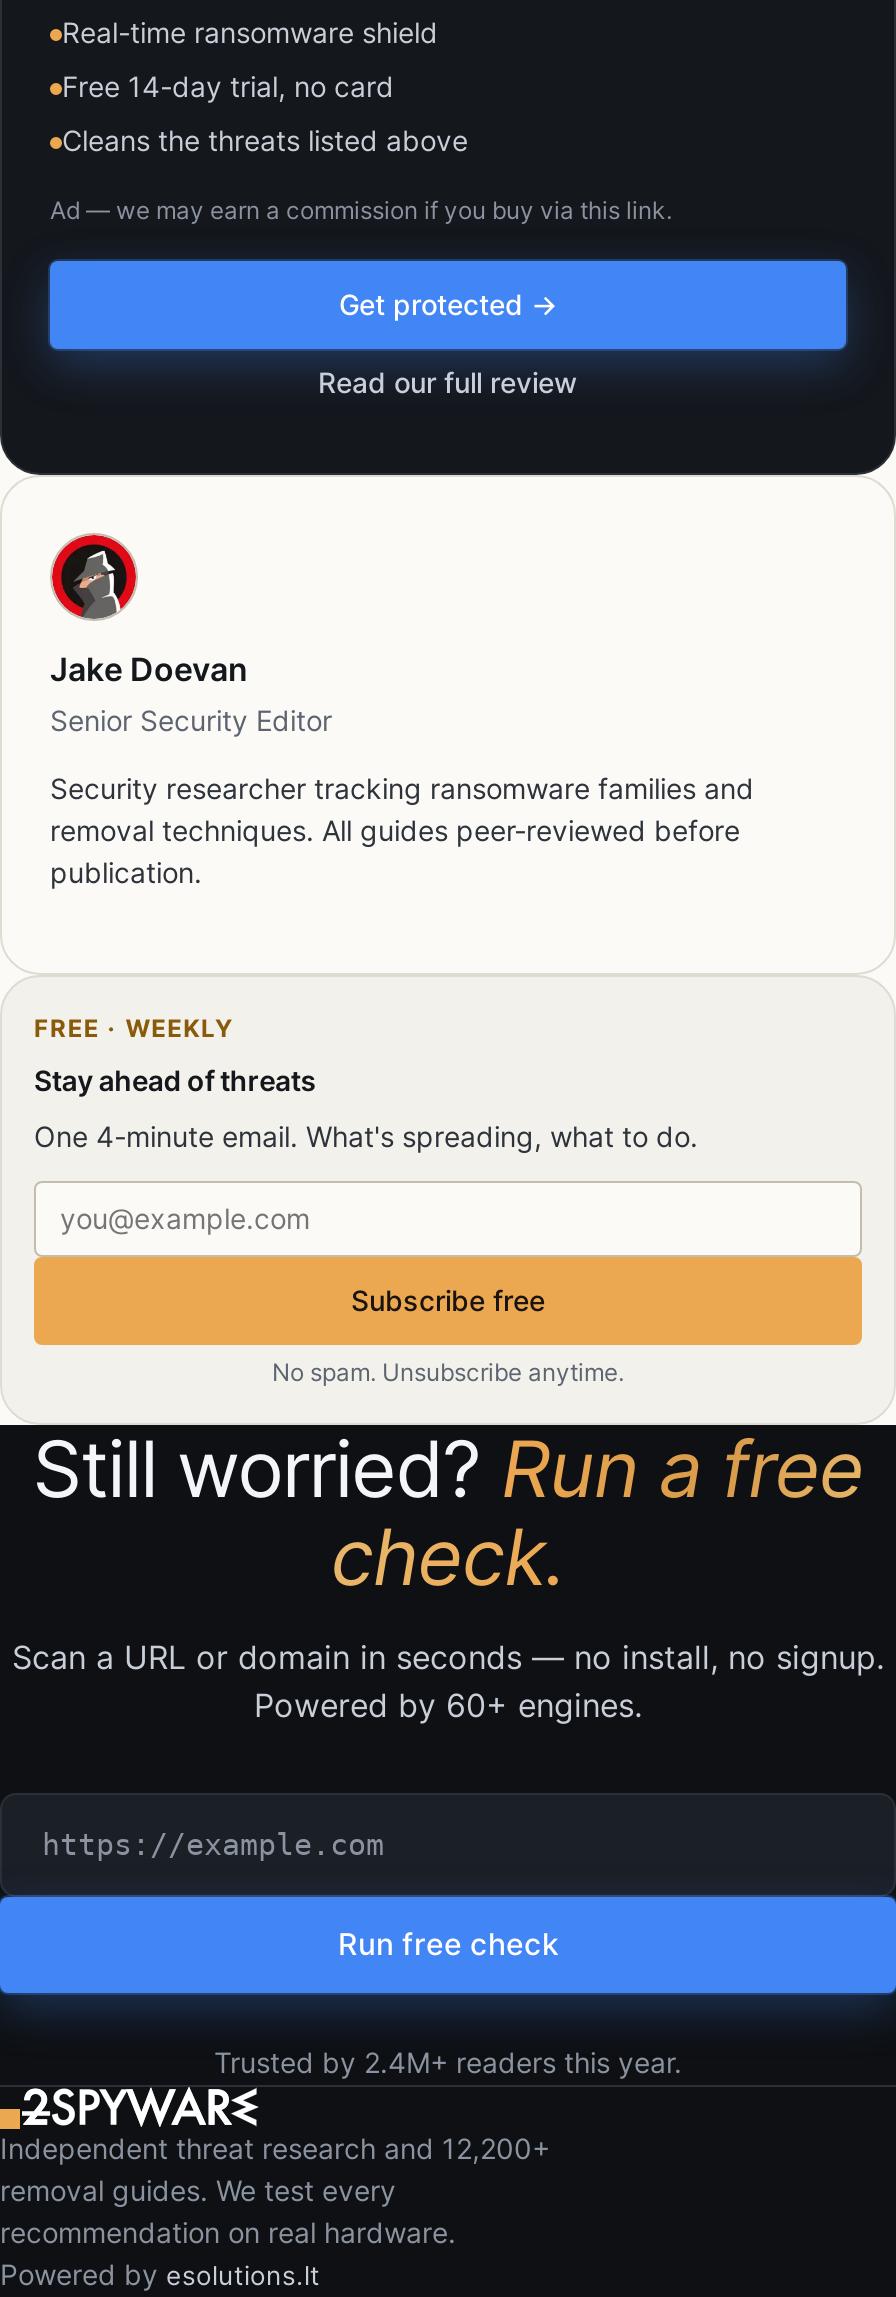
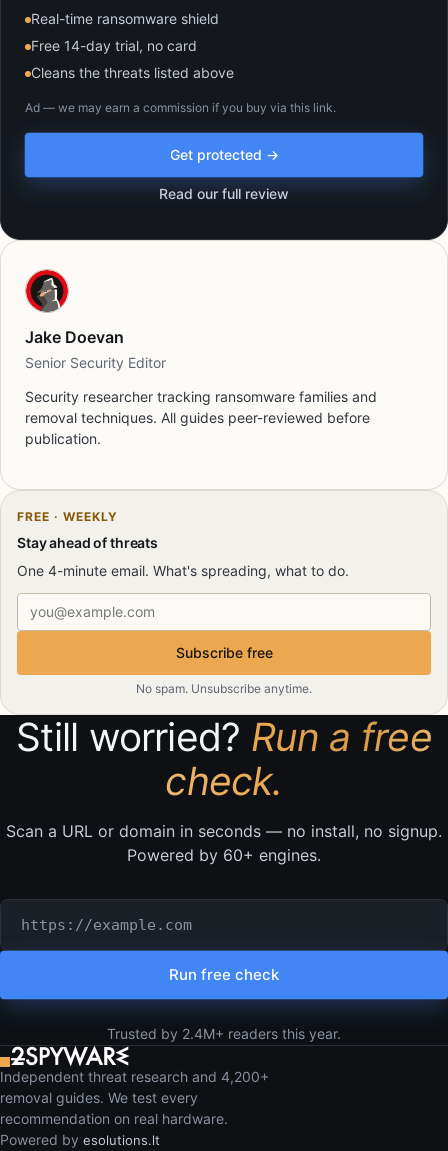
- Independent threat research and 12,200+
+ Independent threat research and 4,200+
